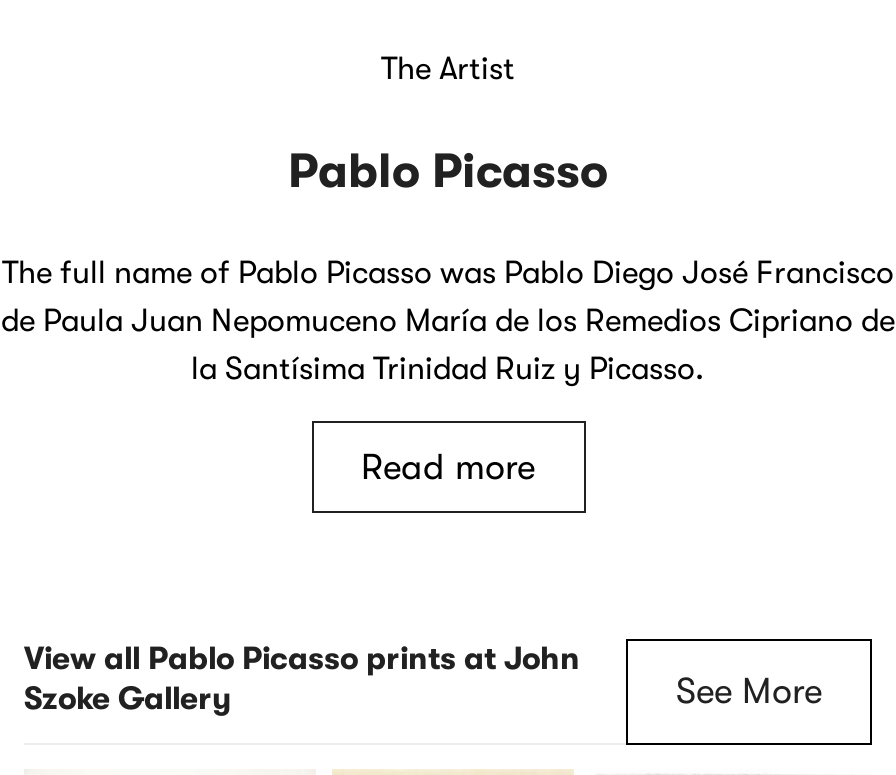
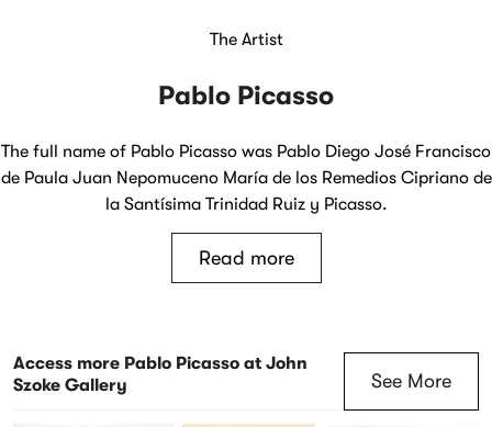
- View all Pablo Picasso prints at John
+ Access more Pablo Picasso at John
